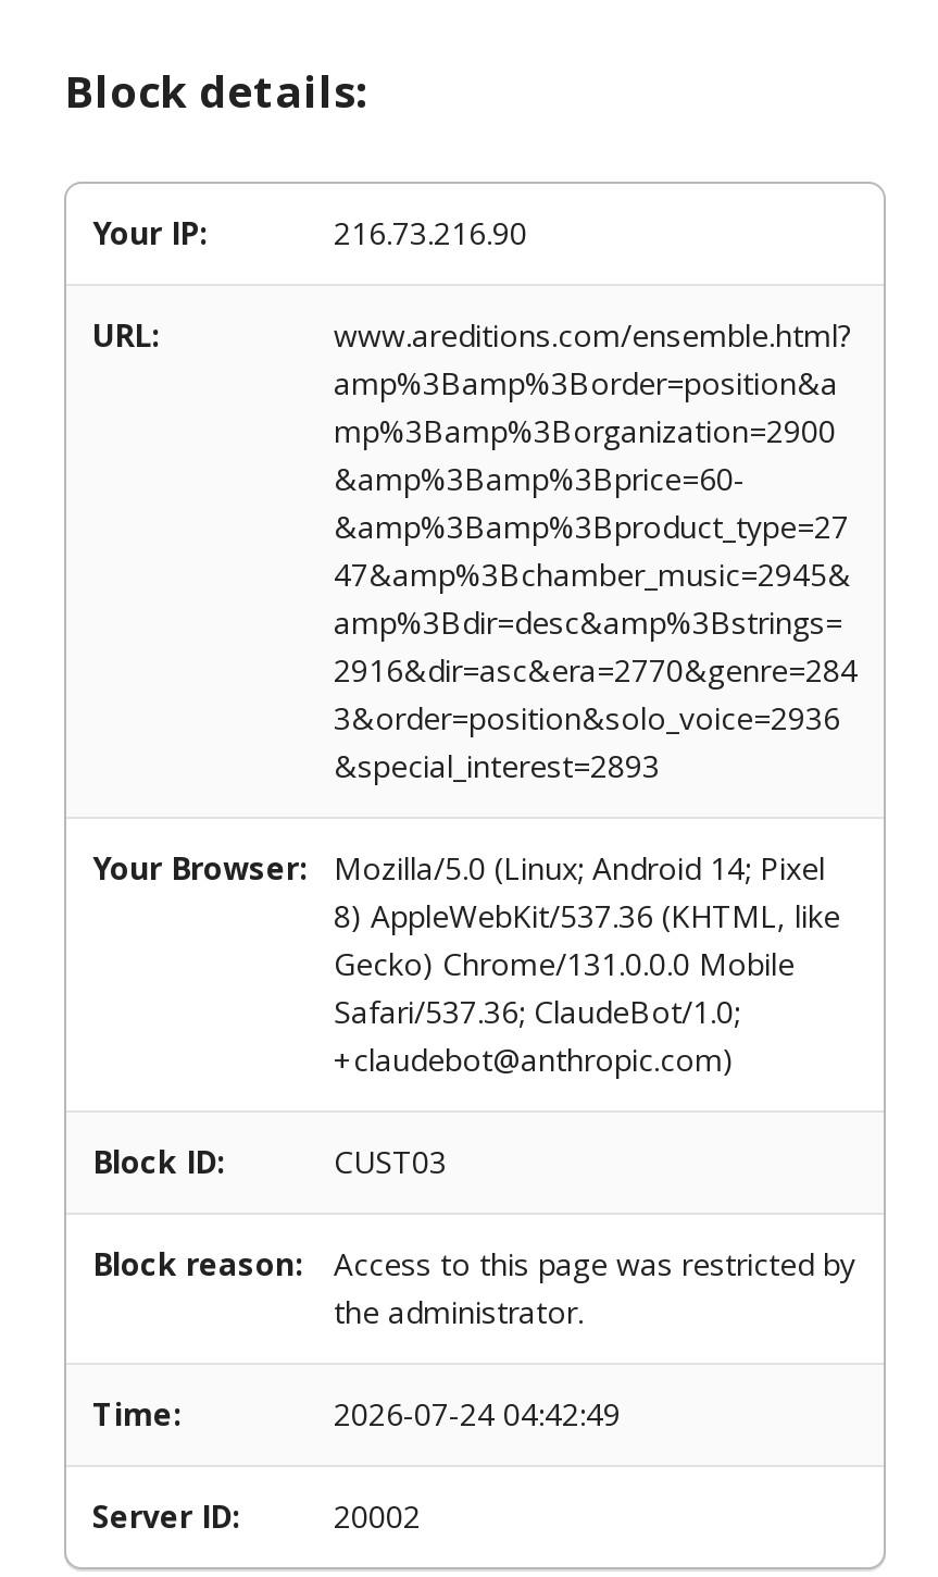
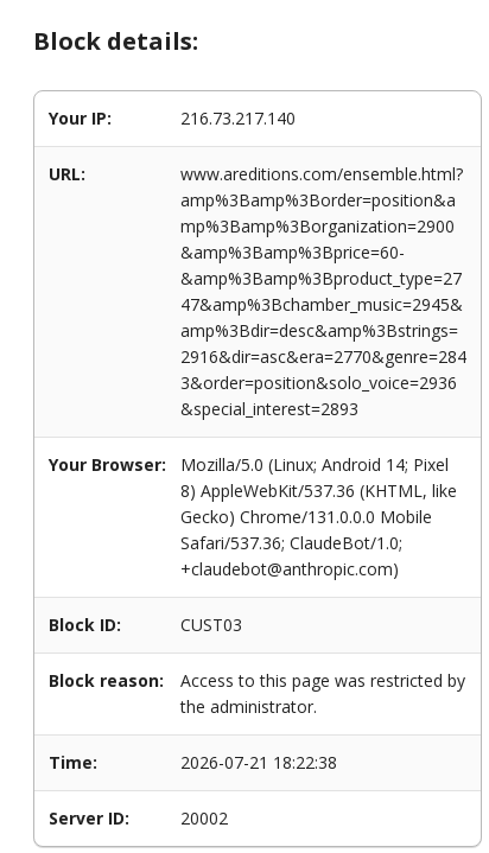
- 216.73.216.90
+ 216.73.217.140

- 2026-07-24 04:42:49
+ 2026-07-21 18:22:38
